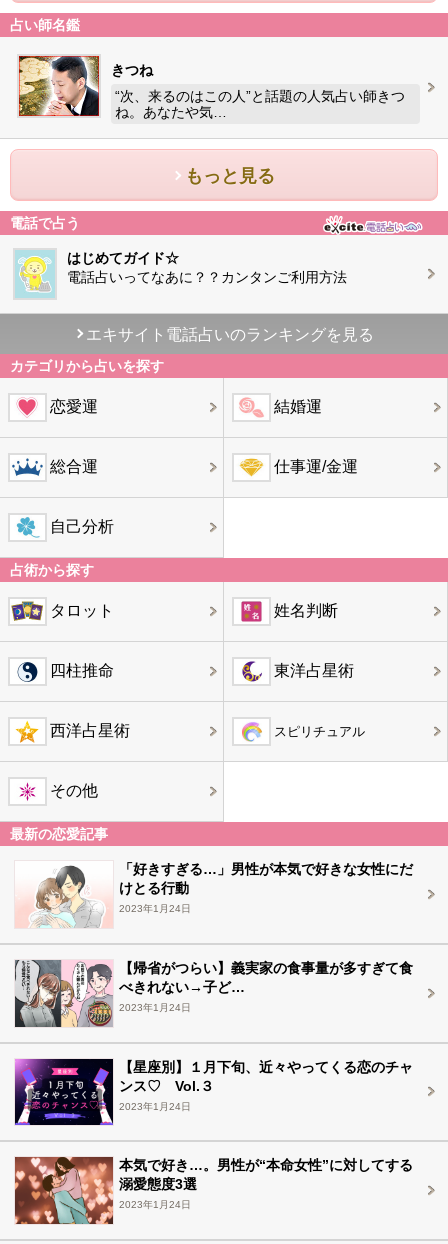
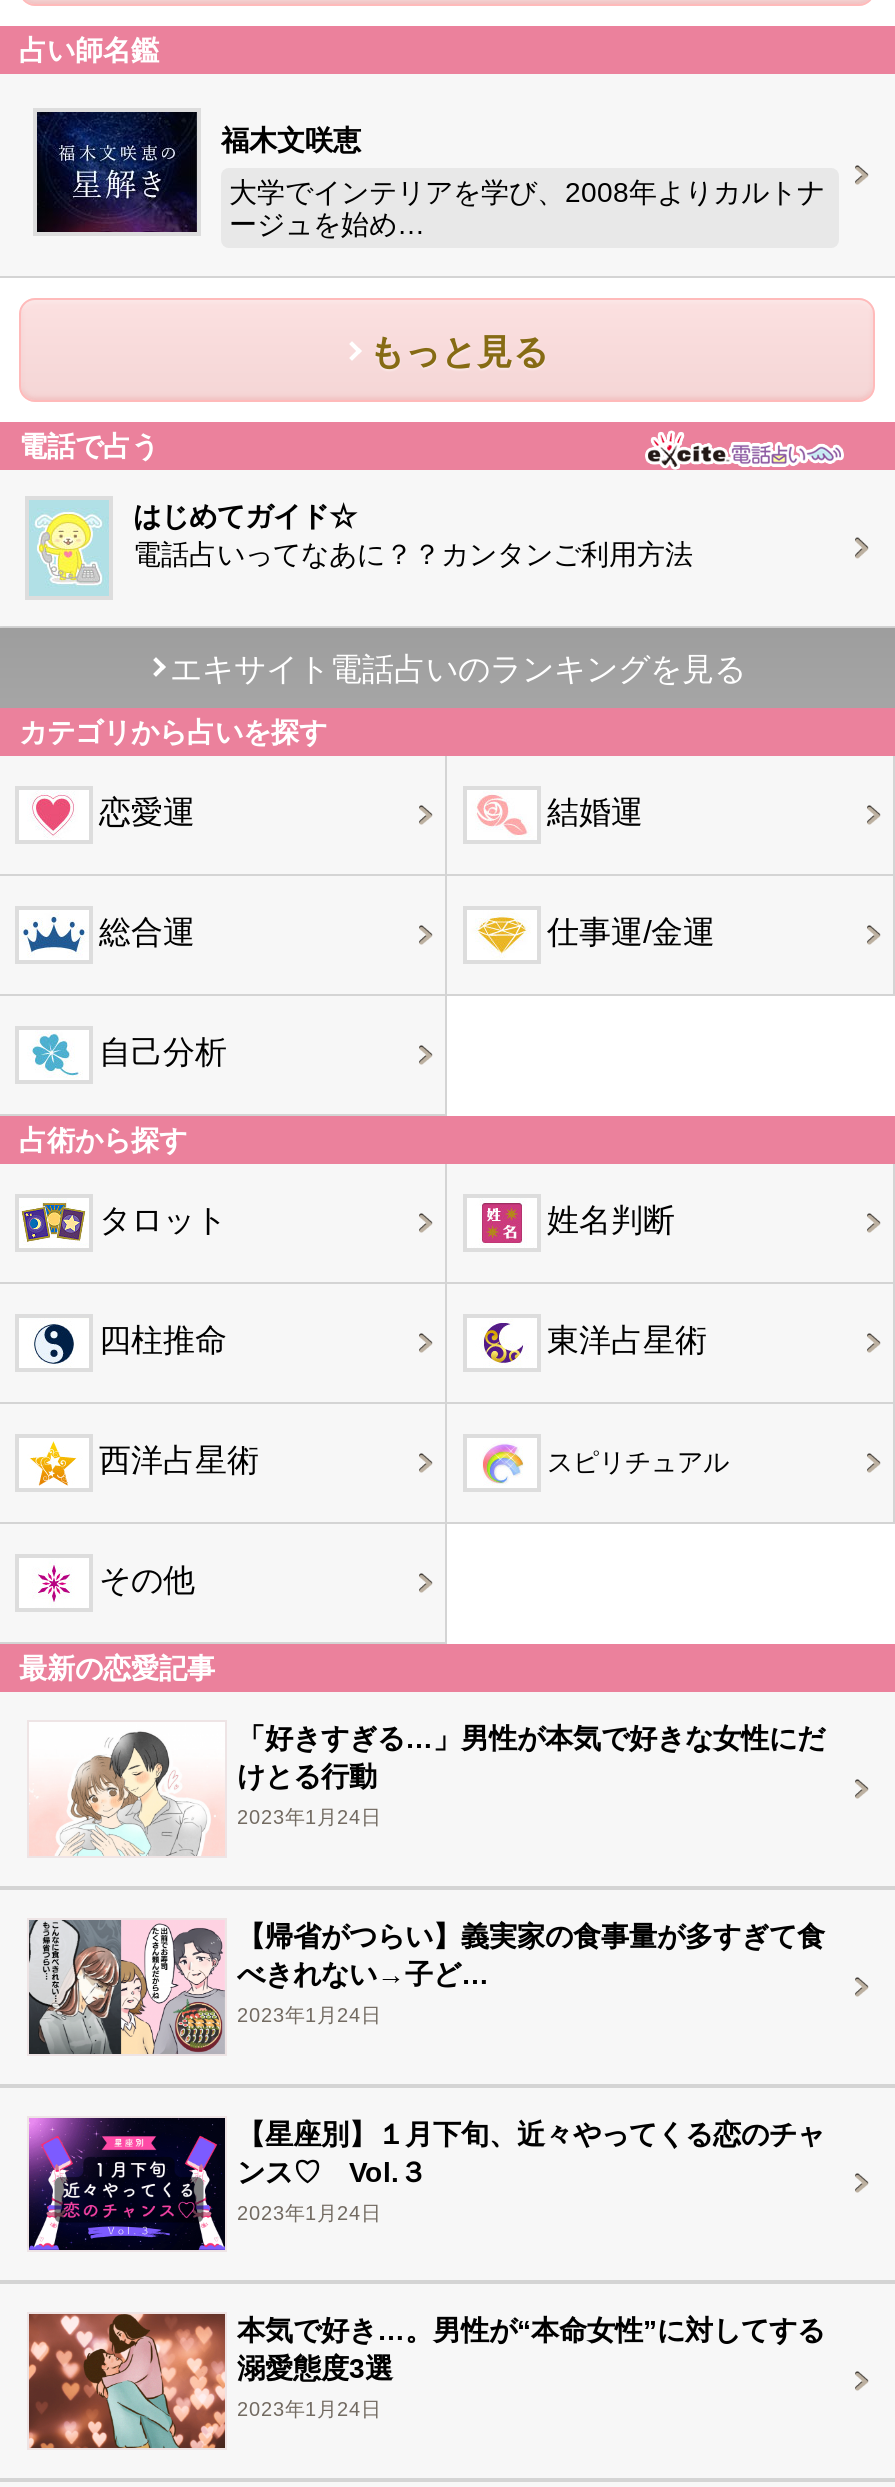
- [image]
- きつね
+ [image]
+ 福木文咲恵

- “次、来るのはこの人”と話題の人気占い師きつ
- ね。あなたや気…
+ 大学でインテリアを学び、2008年よりカルトナ
+ ージュを始め…
